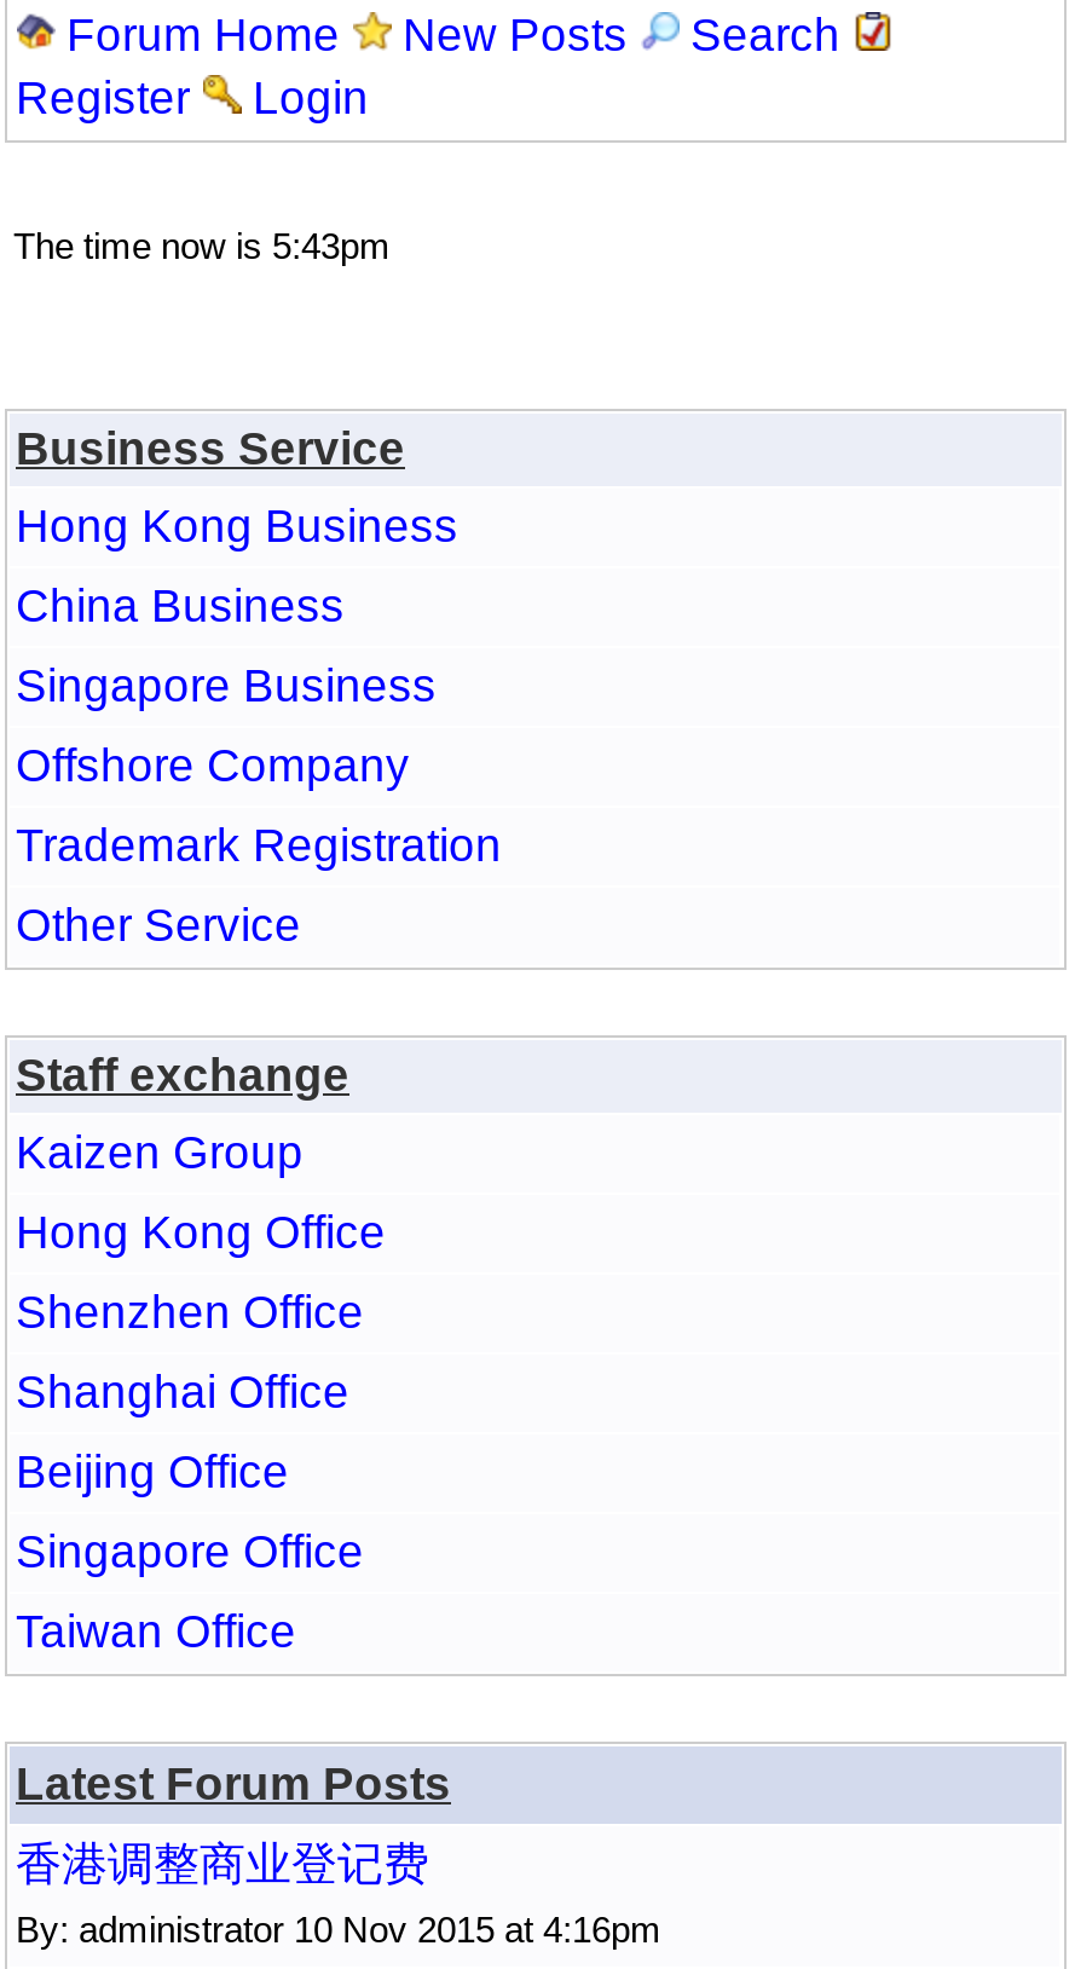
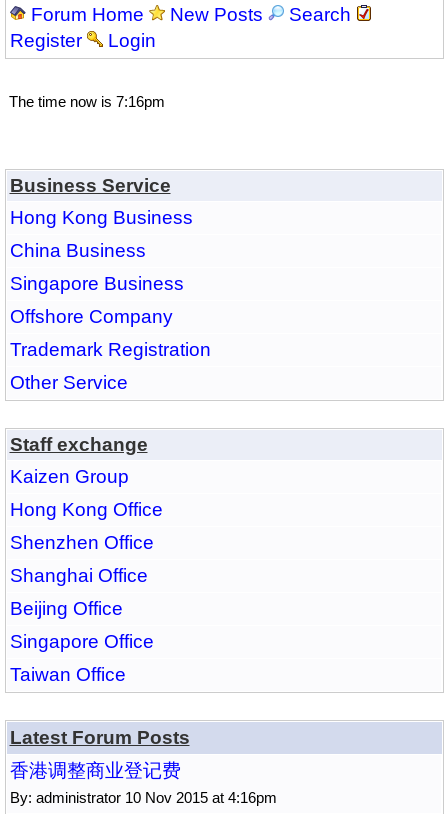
- The time now is 5:43pm
+ The time now is 7:16pm
